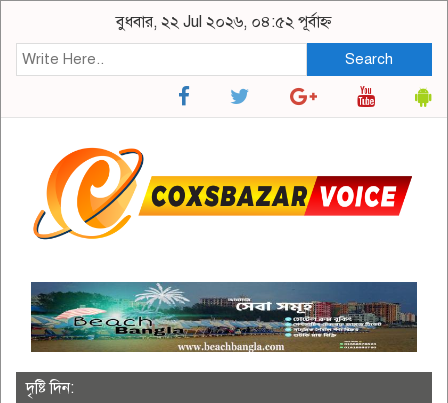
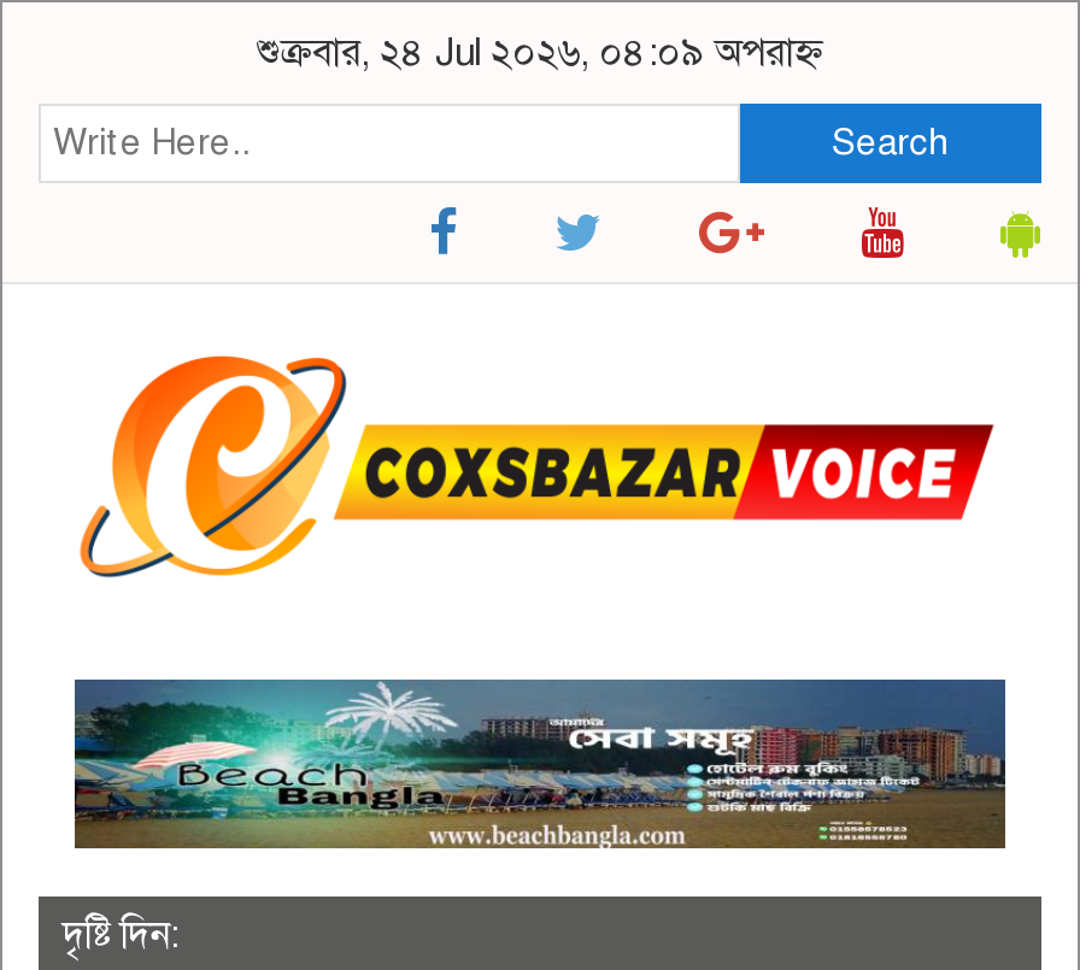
- বুধবার, ২২ Jul ২০২৬, ০৪:৫২ পূর্বাহ্ন
+ শুক্রবার, ২৪ Jul ২০২৬, ০৪:০৯ অপরাহ্ন
